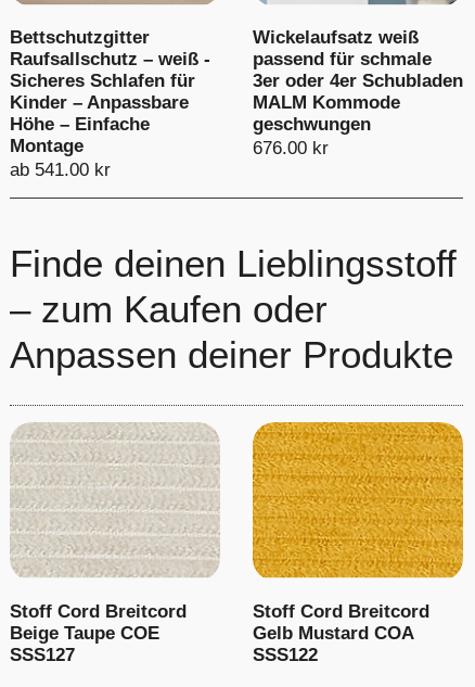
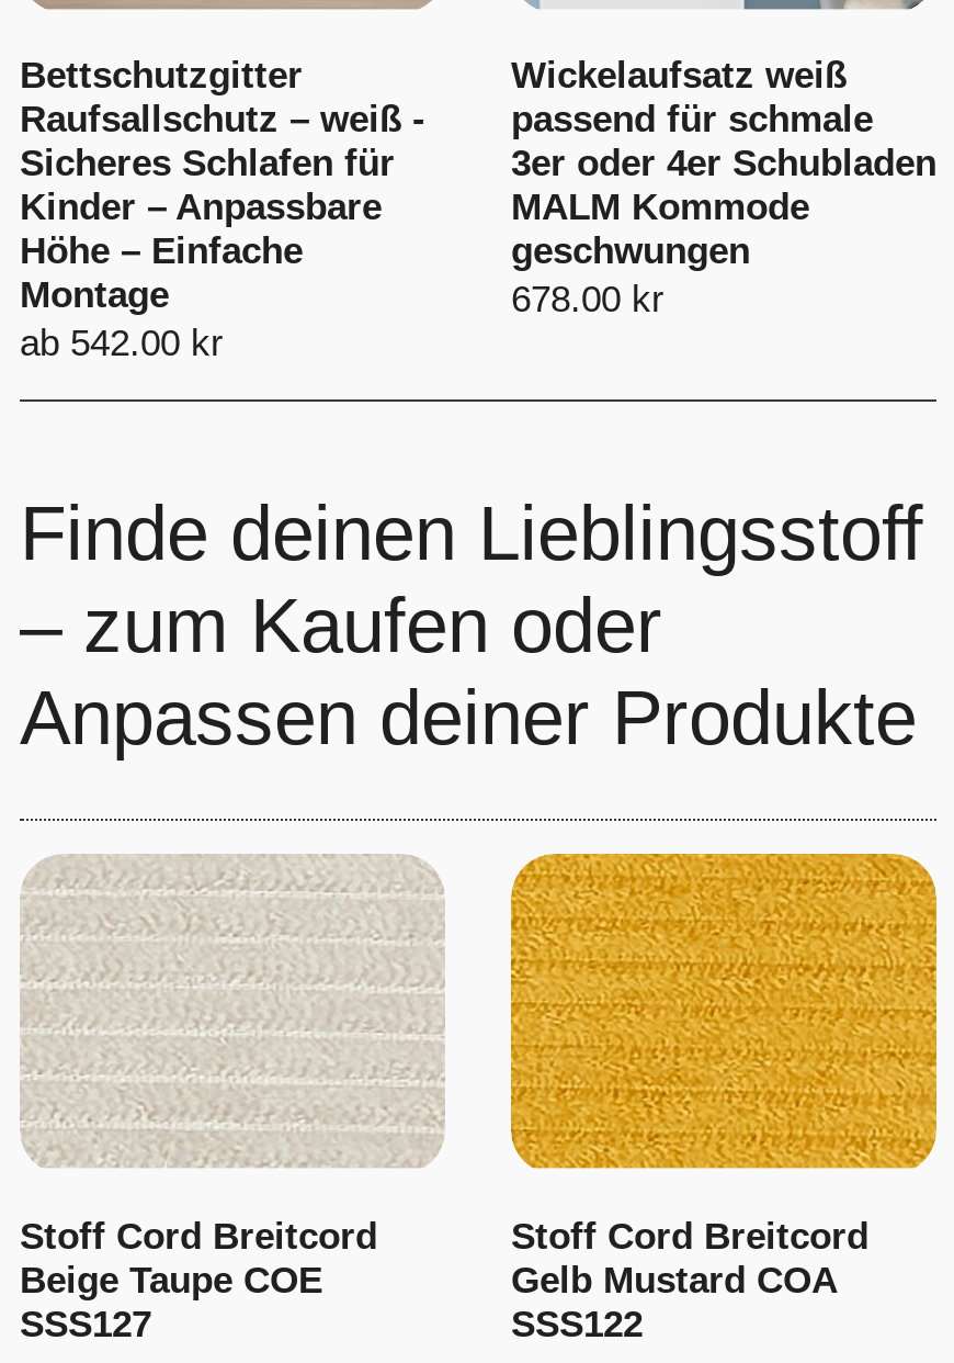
- 676.00 kr
+ 678.00 kr

- ab 541.00 kr
+ ab 542.00 kr
